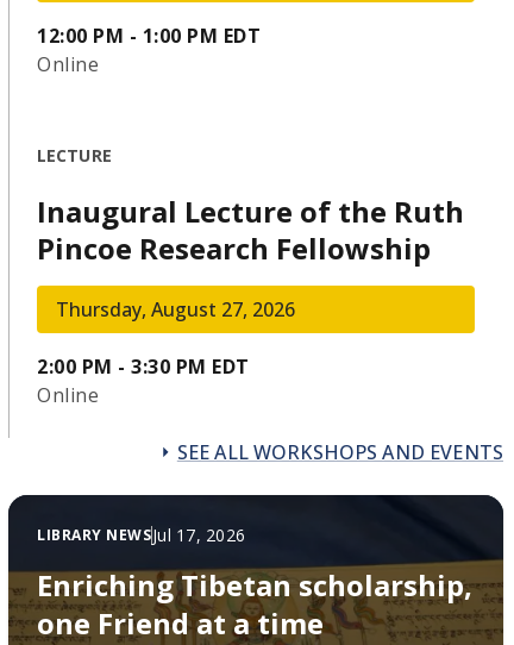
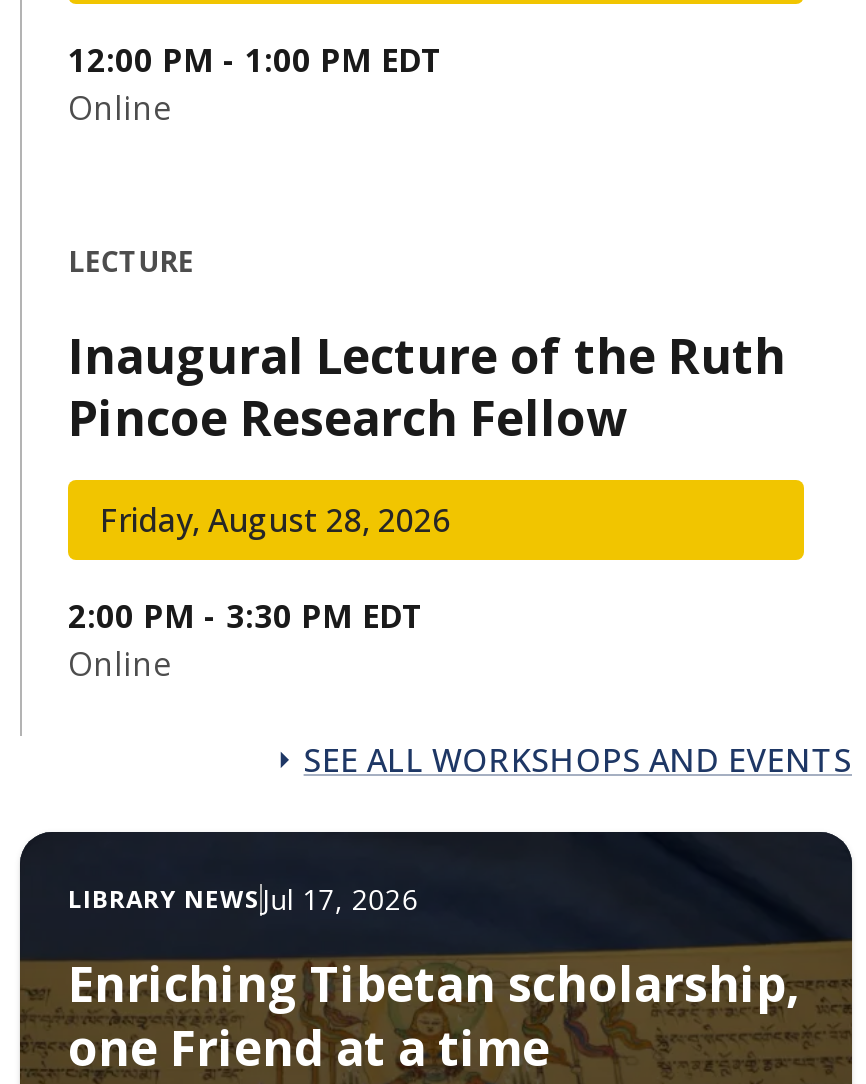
- Pincoe Research Fellowship
+ Pincoe Research Fellow

- Thursday, August 27, 2026
+ Friday, August 28, 2026
